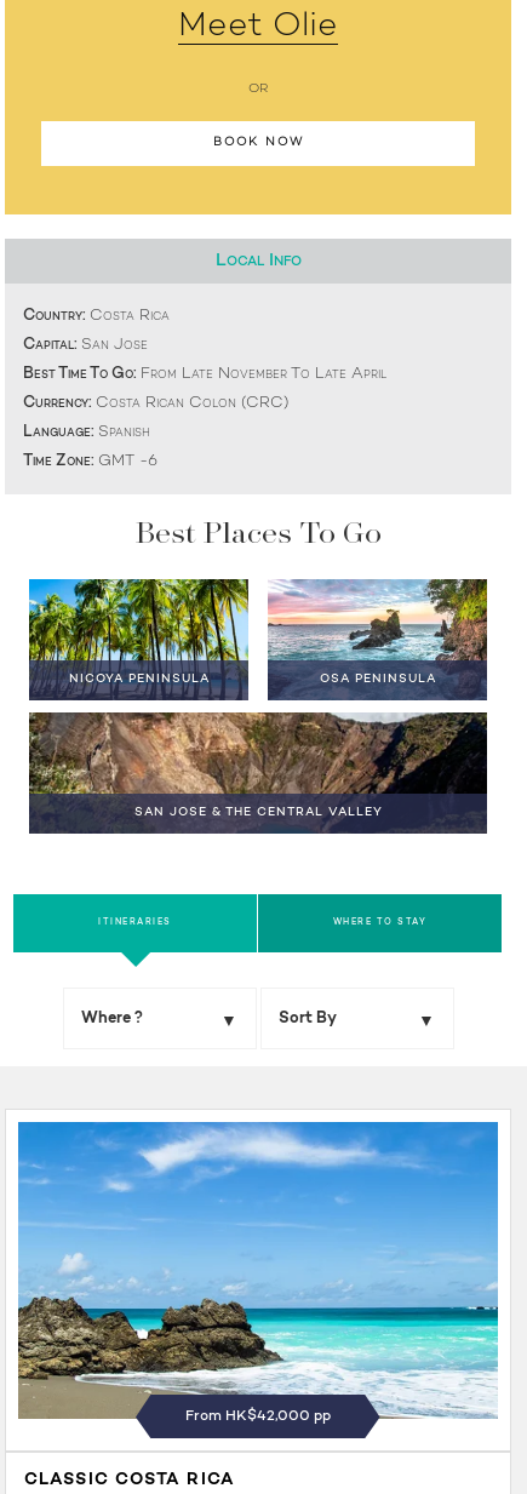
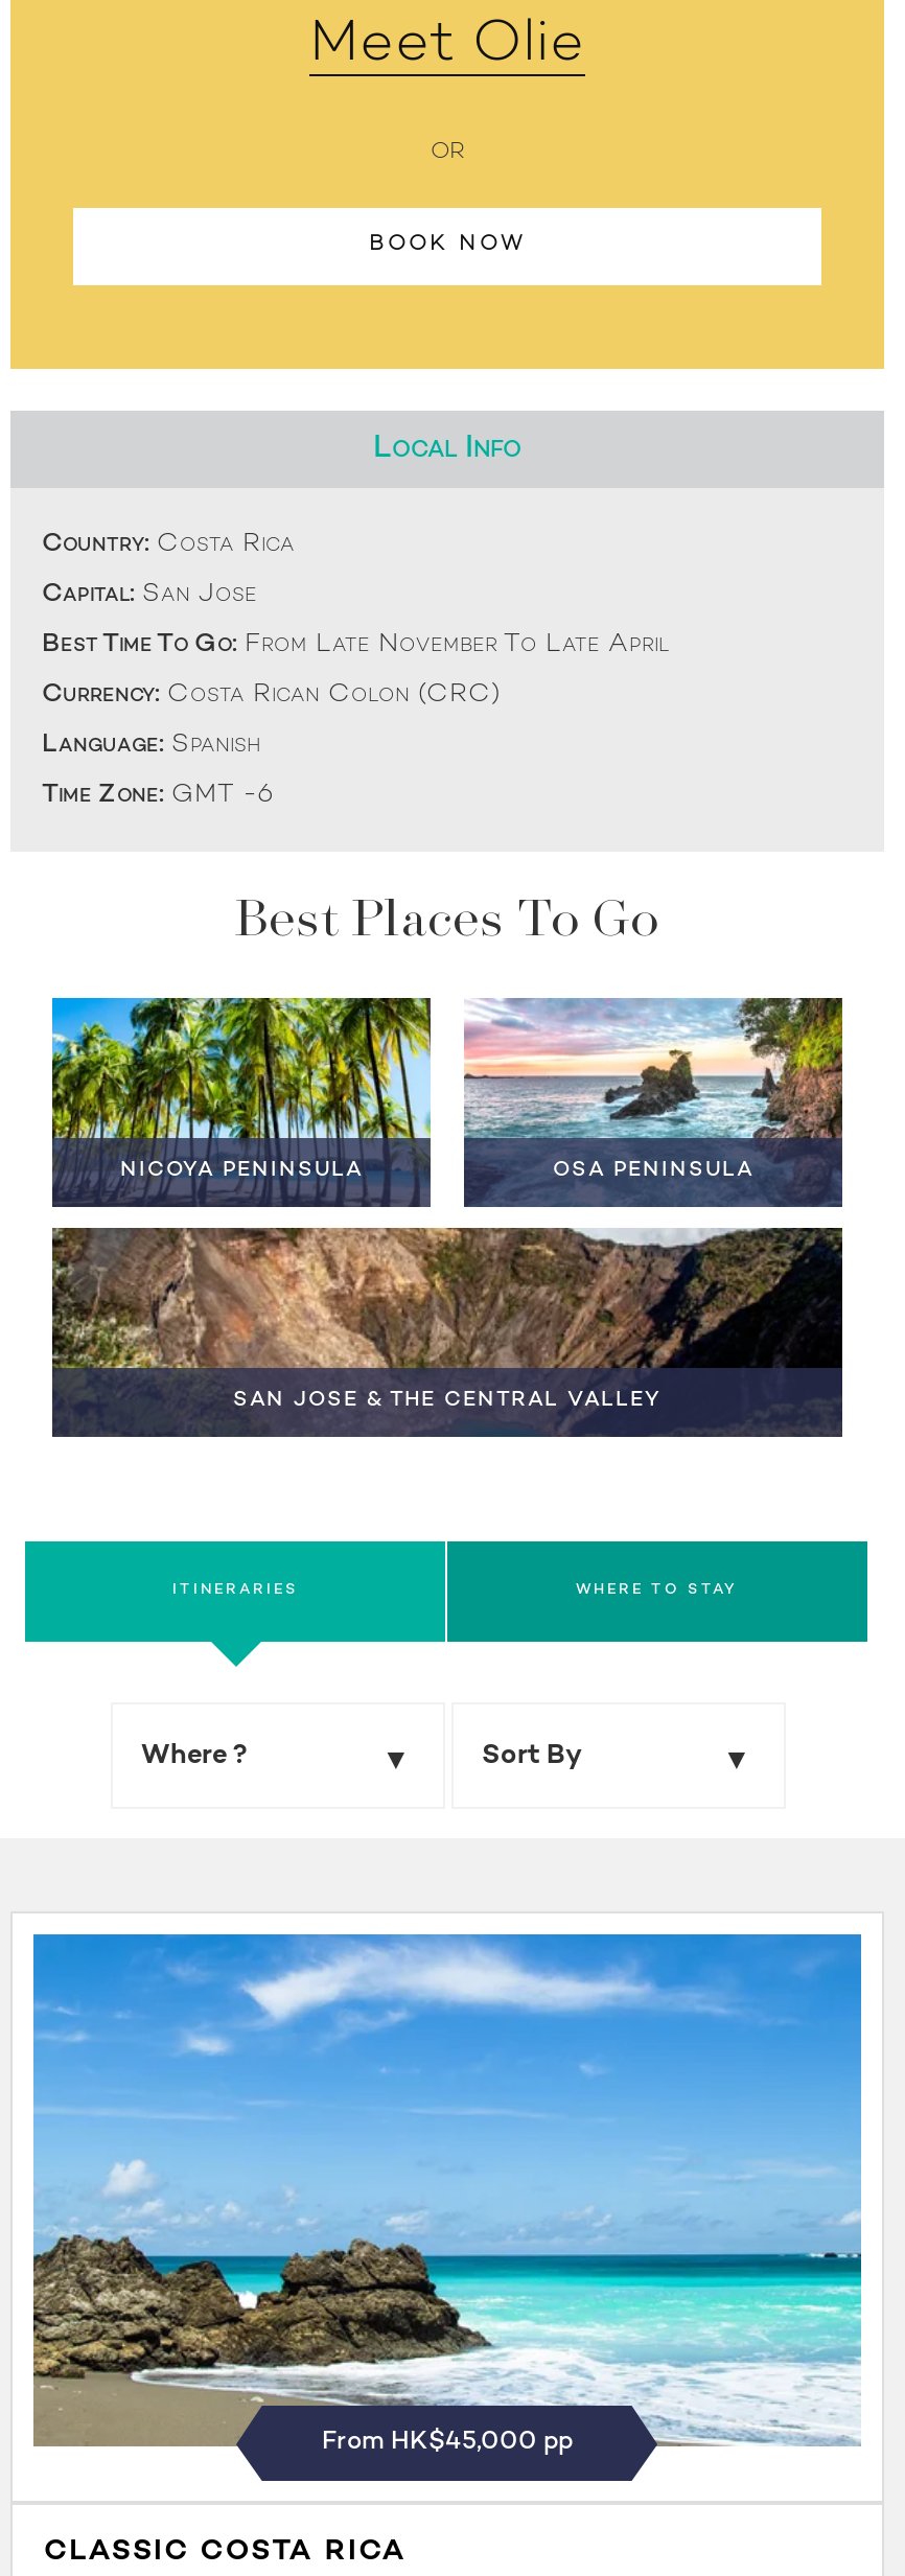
- From HK$42,000 pp
+ From HK$45,000 pp
